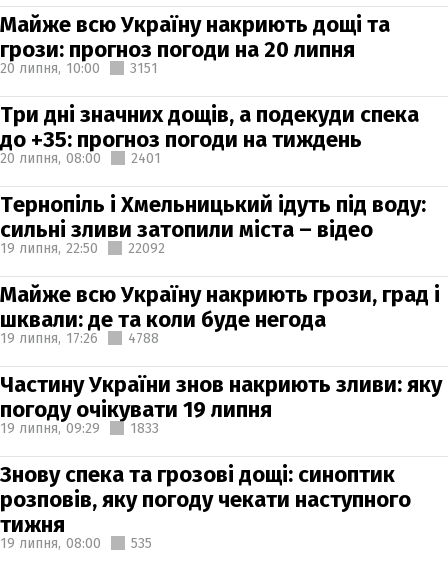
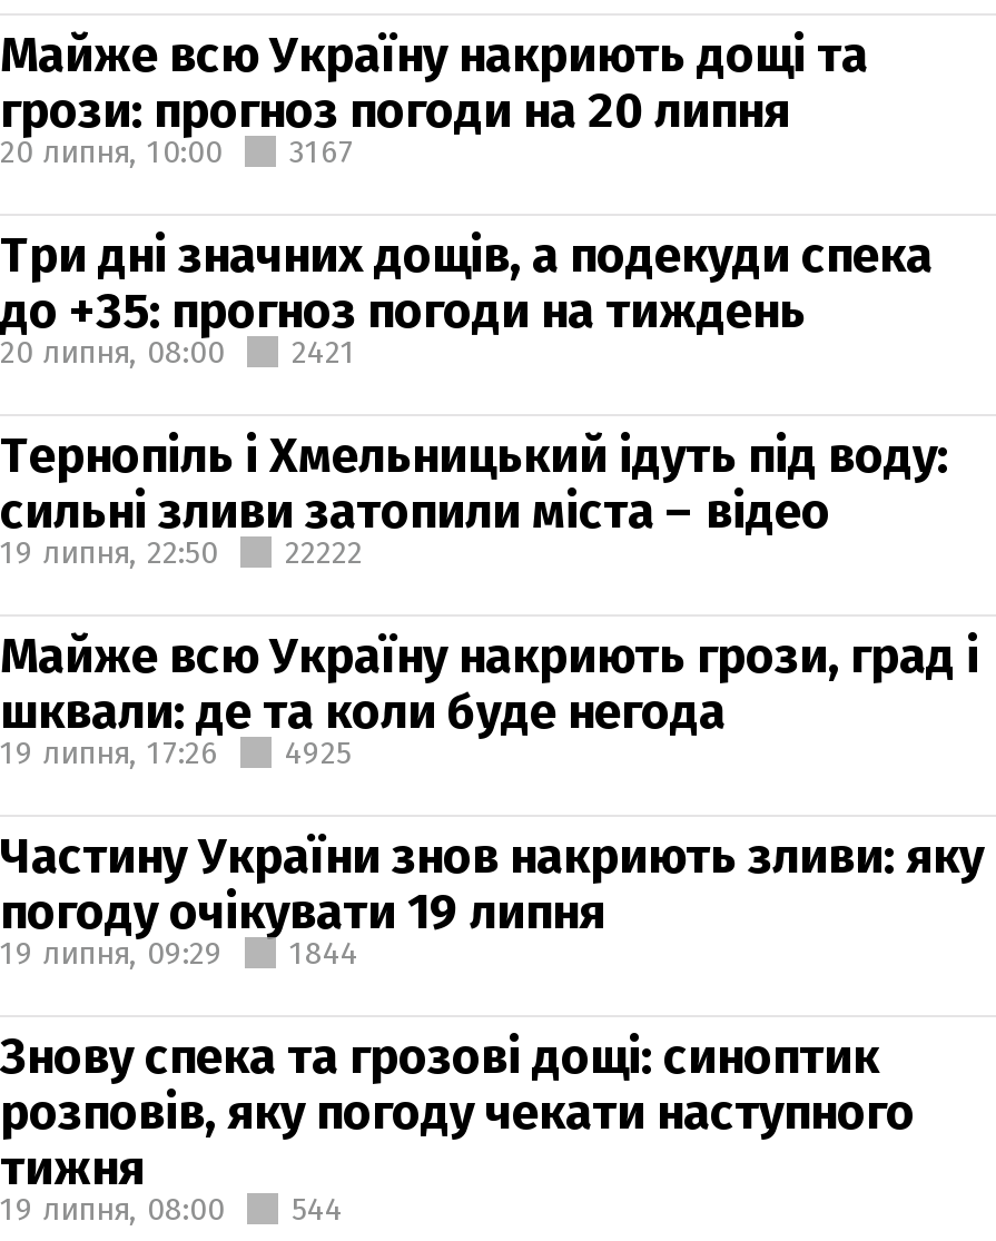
- 20 липня, 10:00 3151
+ 20 липня, 10:00 3167

- 20 липня, 08:00 2401
+ 20 липня, 08:00 2421

- 19 липня, 22:50 22092
+ 19 липня, 22:50 22222

- 19 липня, 17:26 4788
+ 19 липня, 17:26 4925

- 19 липня, 09:29 1833
+ 19 липня, 09:29 1844

- 19 липня, 08:00 535
+ 19 липня, 08:00 544
